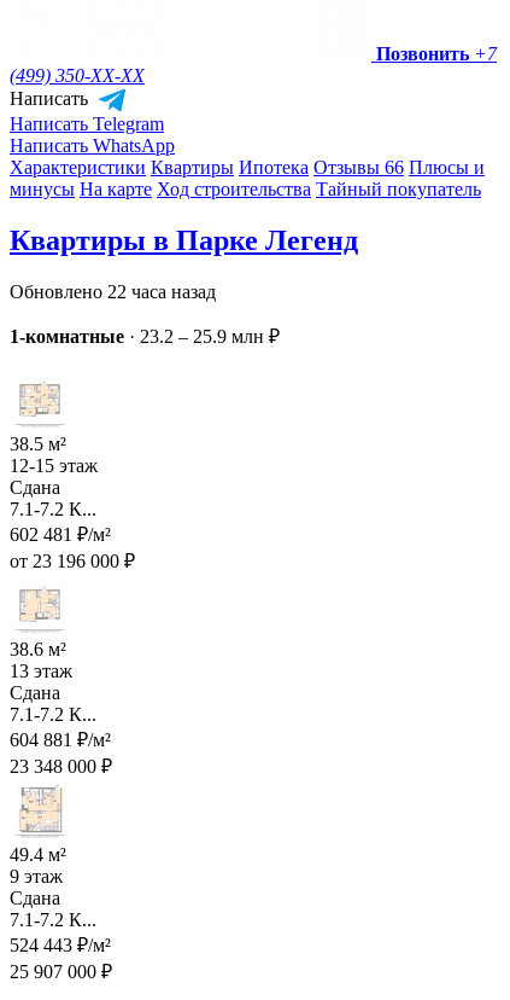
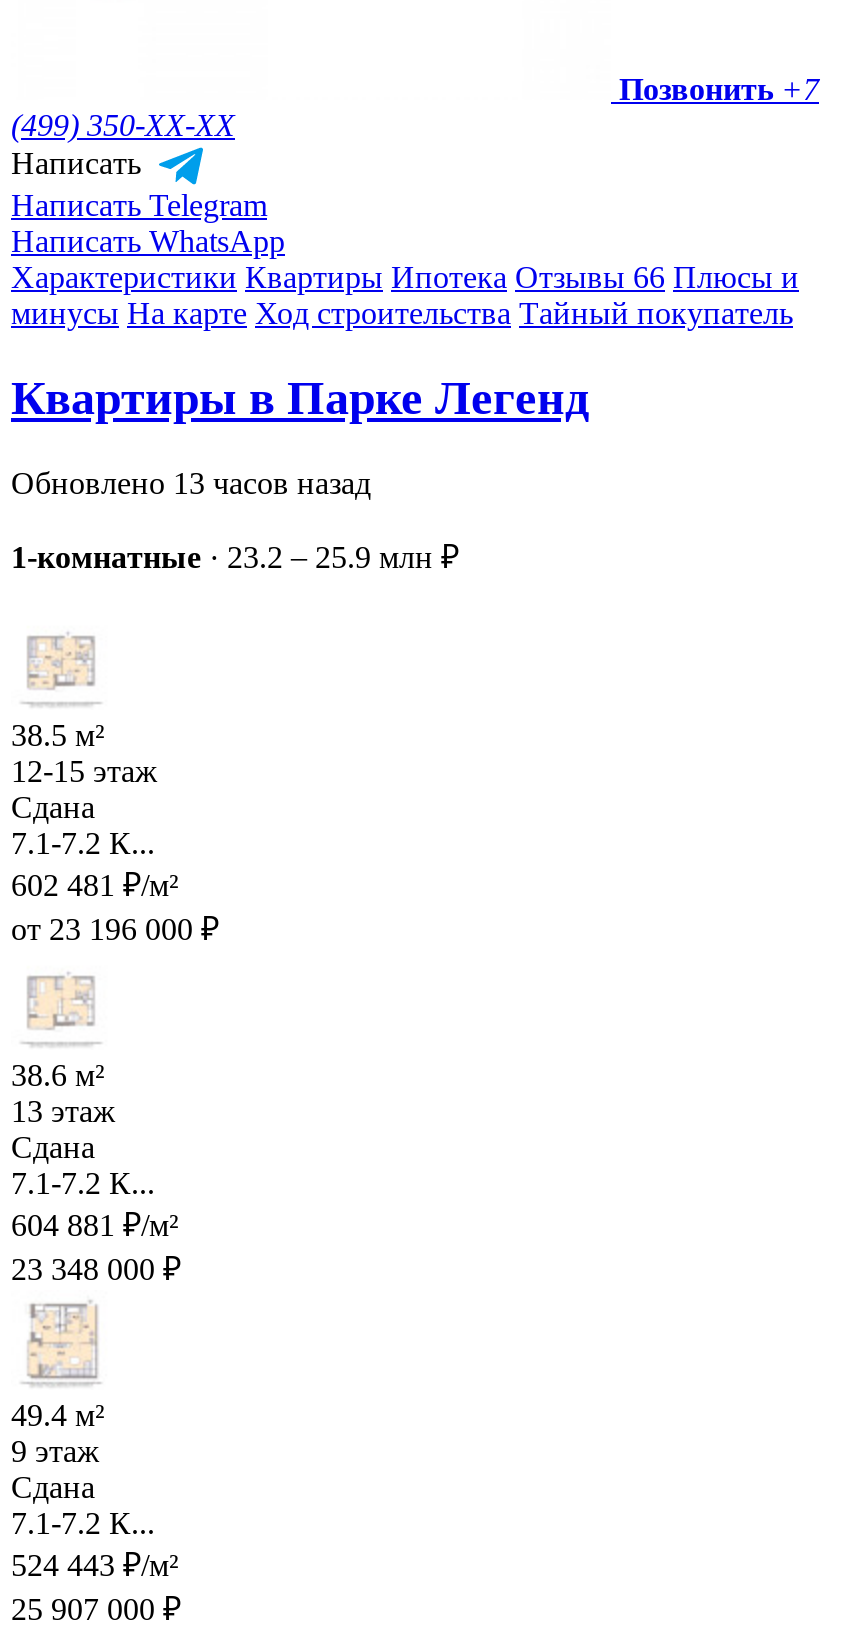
- Обновлено 22 часа назад
+ Обновлено 13 часов назад
